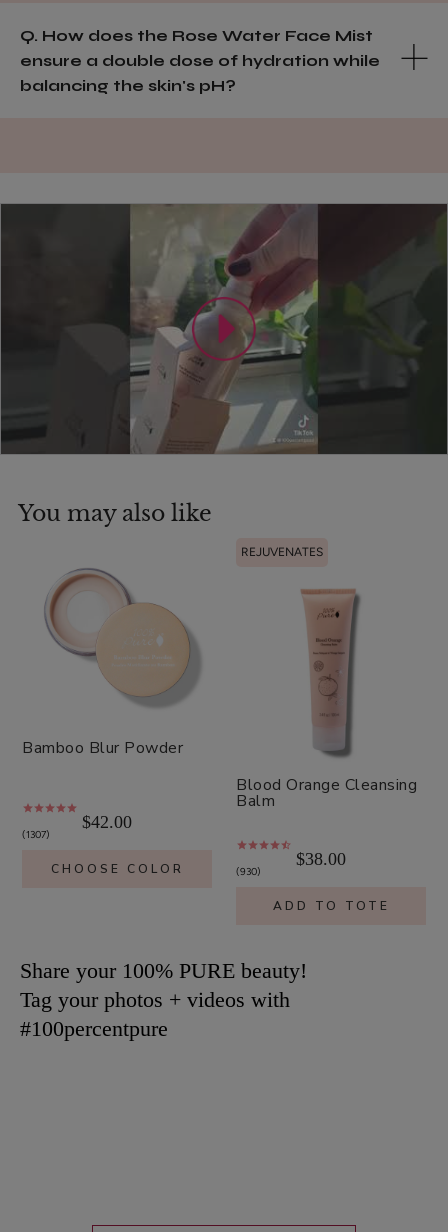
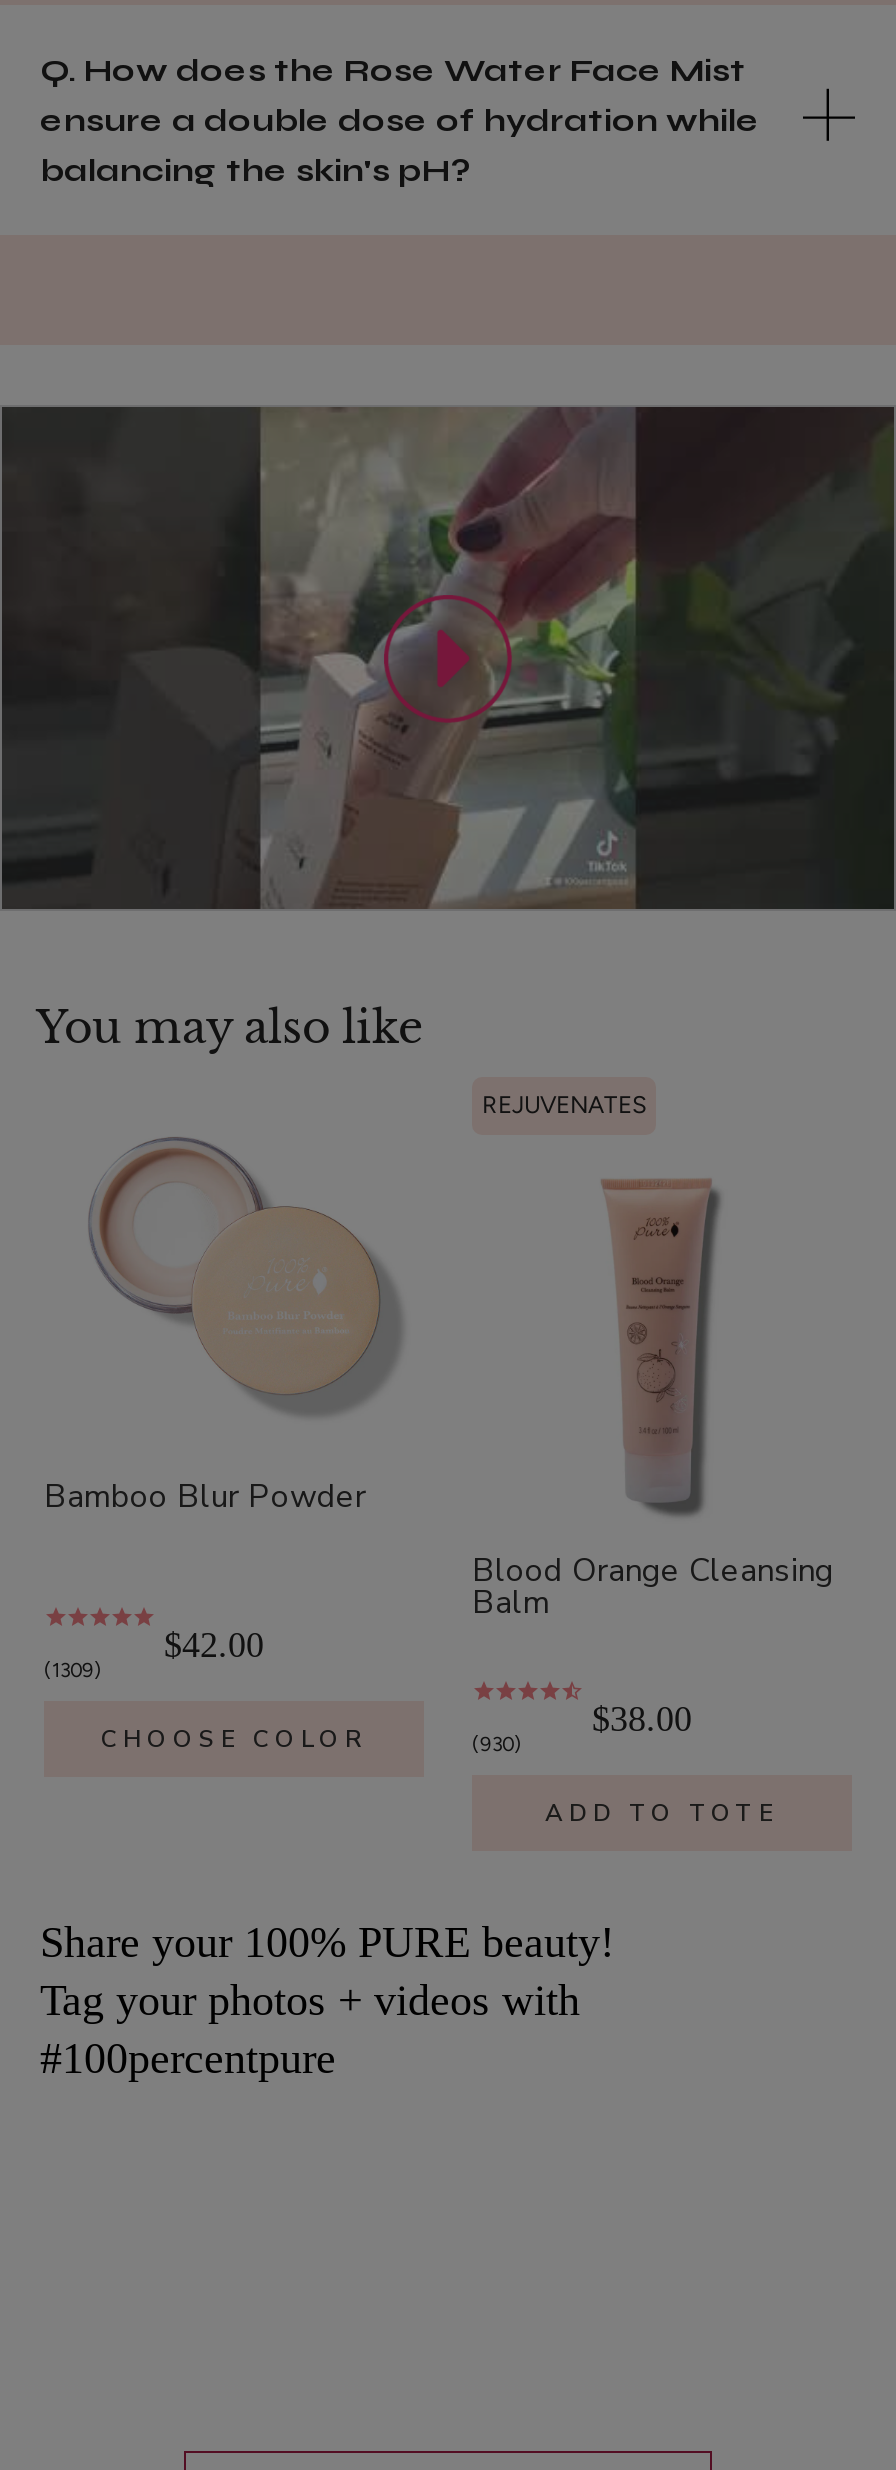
- 1307
+ 1309
